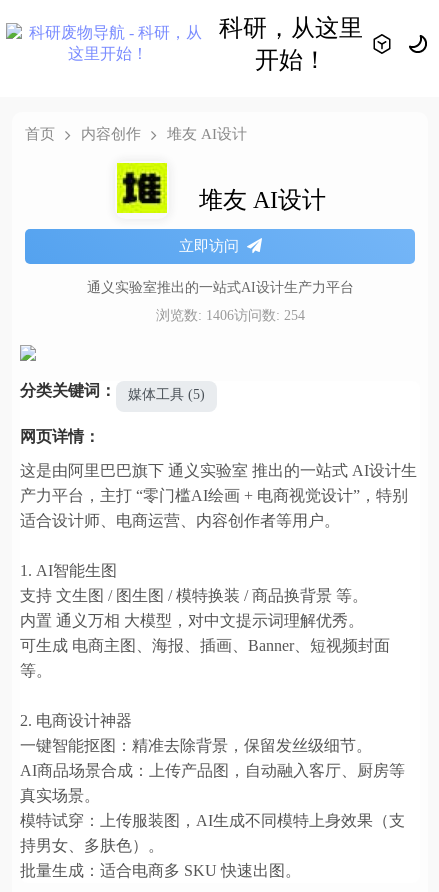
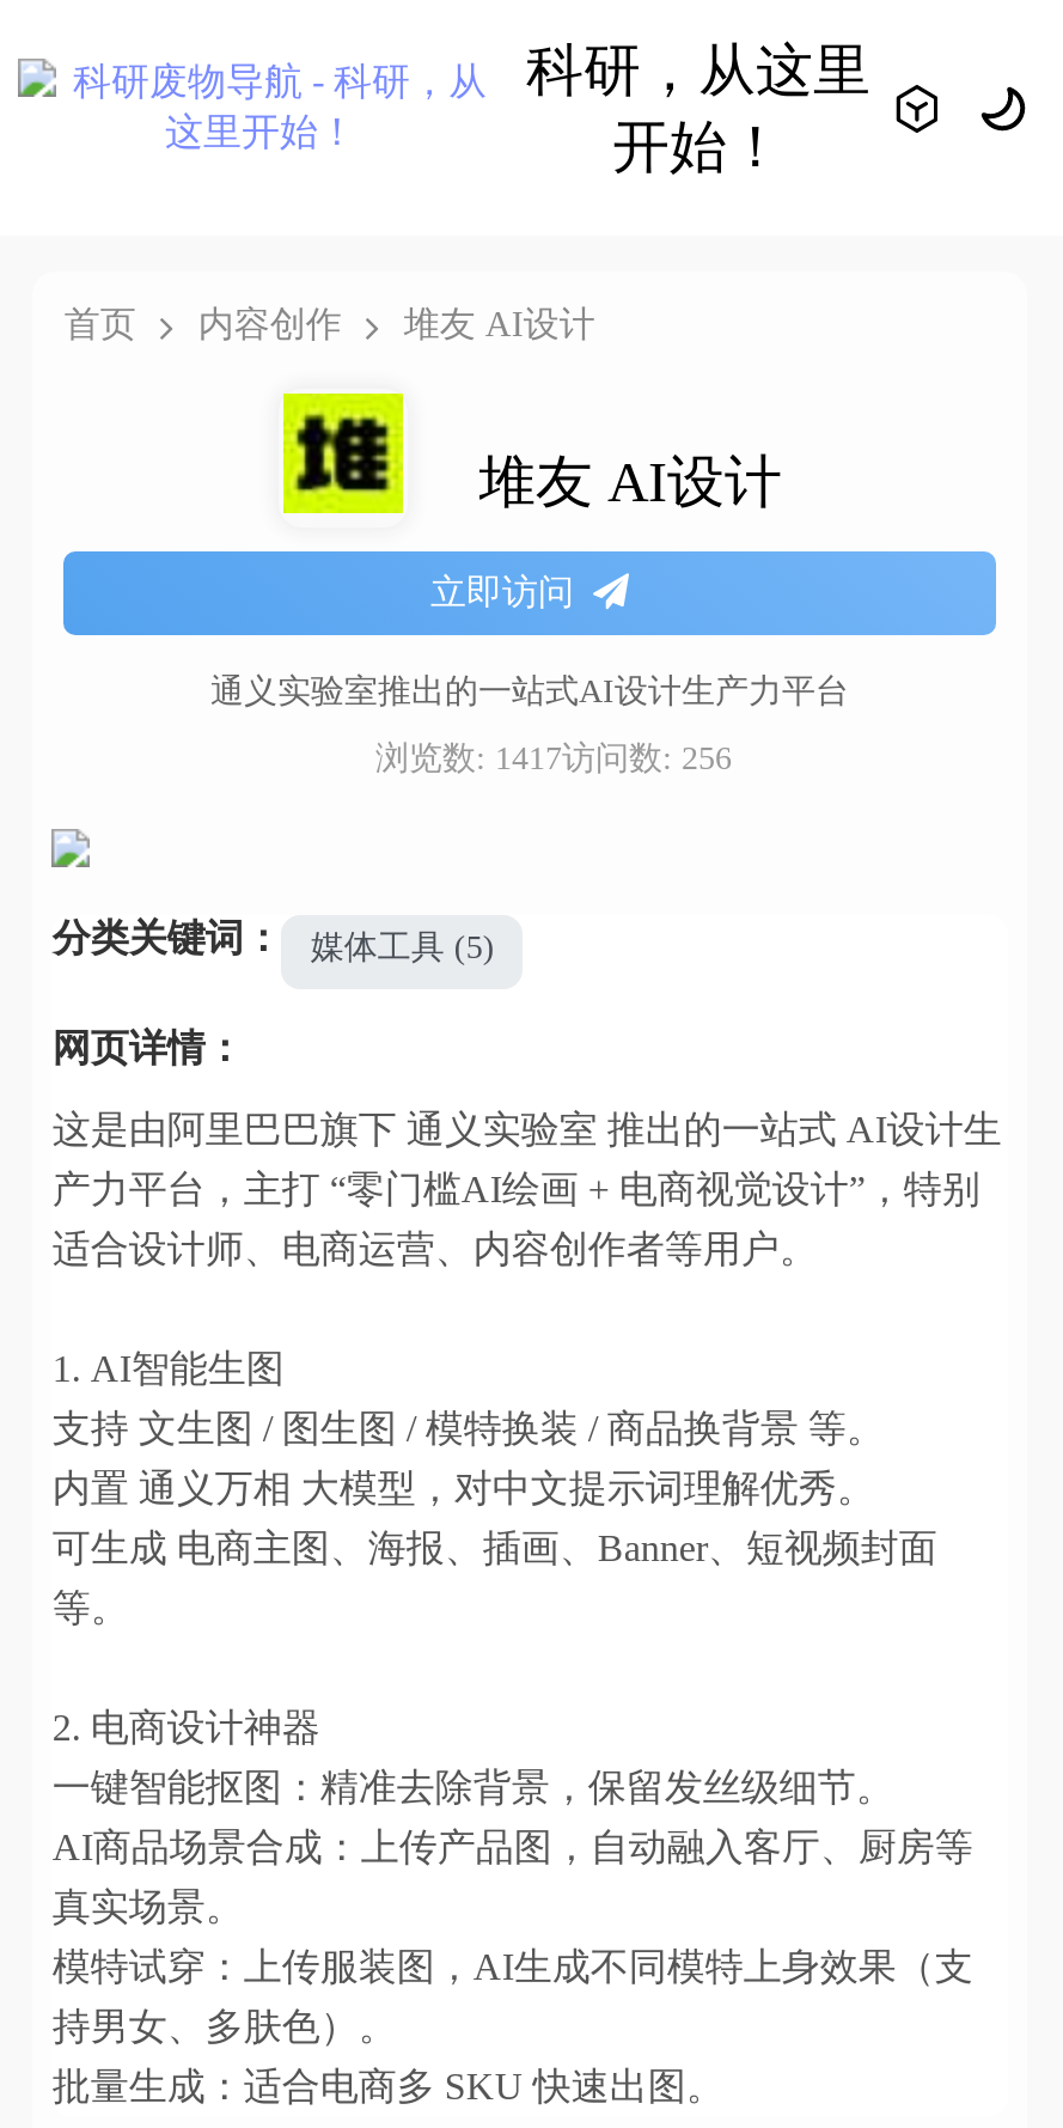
- 浏览数: 1406访问数: 254
+ 浏览数: 1417访问数: 256
